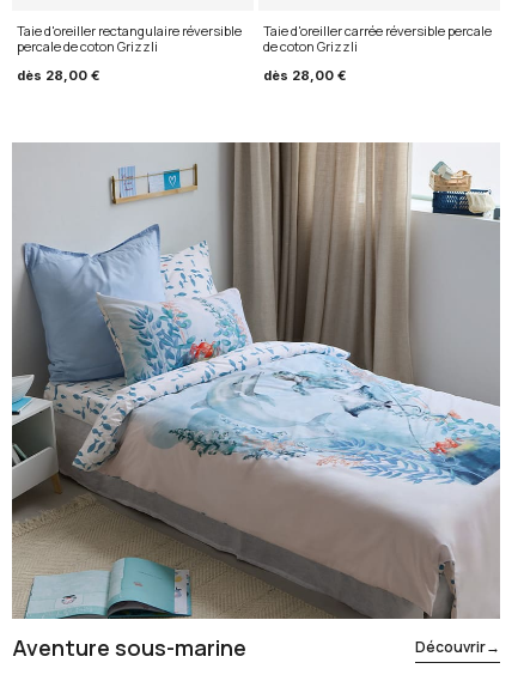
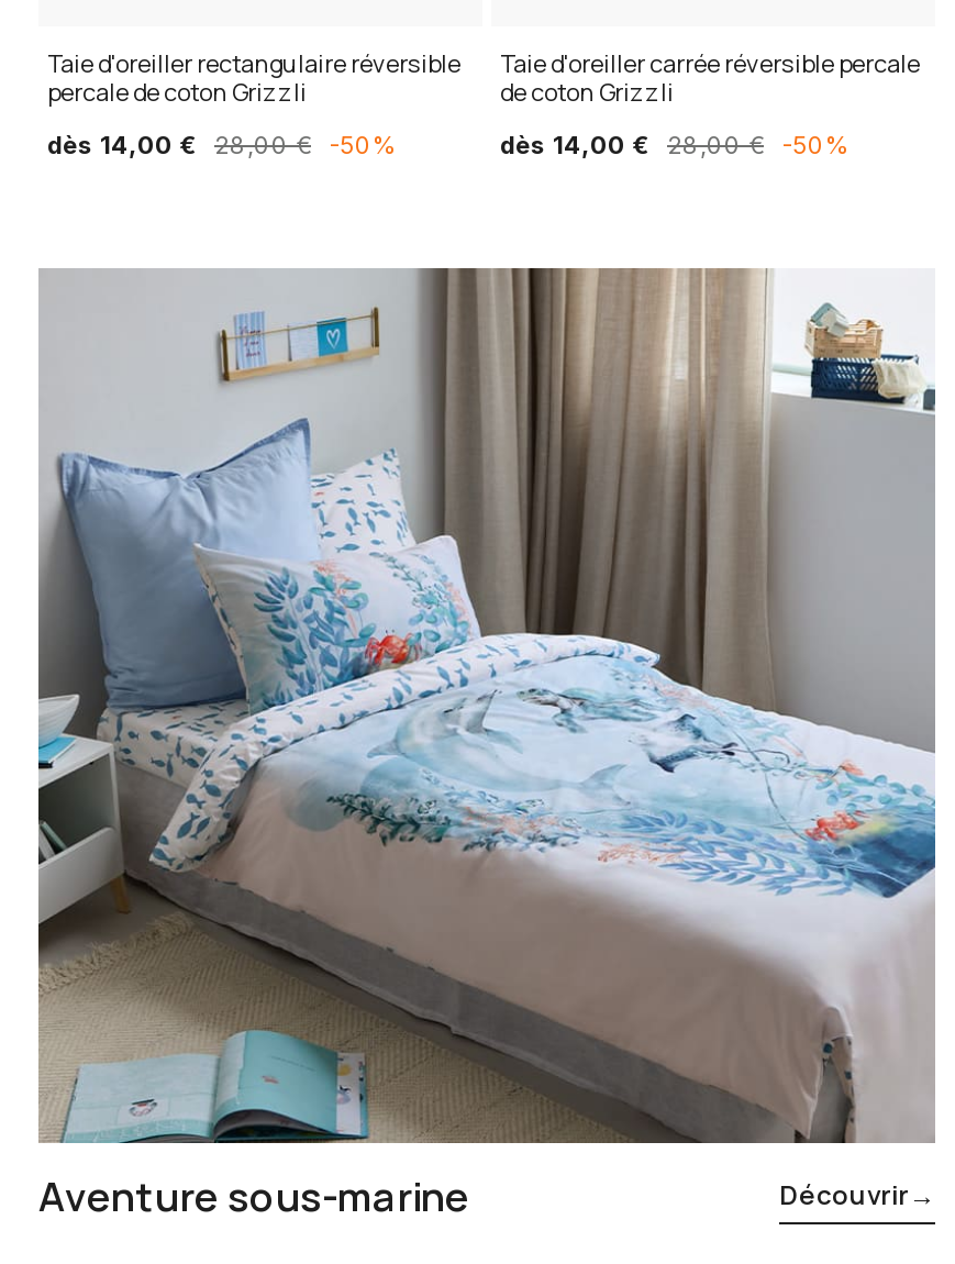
- dès 28,00 €
+ dès 14,00 € 28,00 € -50%

- dès 28,00 €
+ dès 14,00 € 28,00 € -50%
